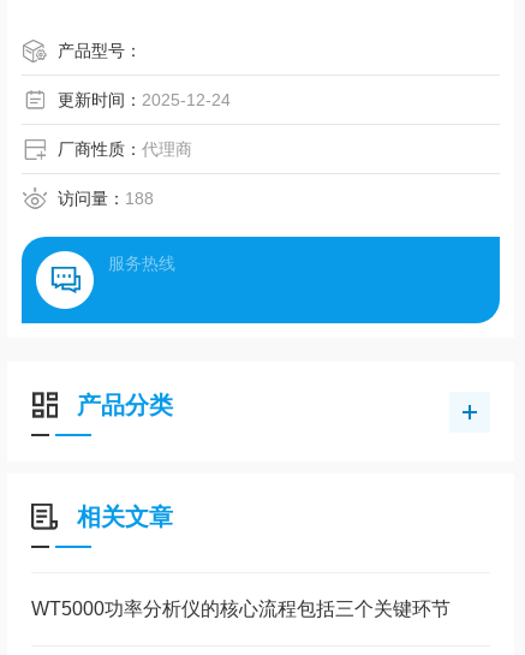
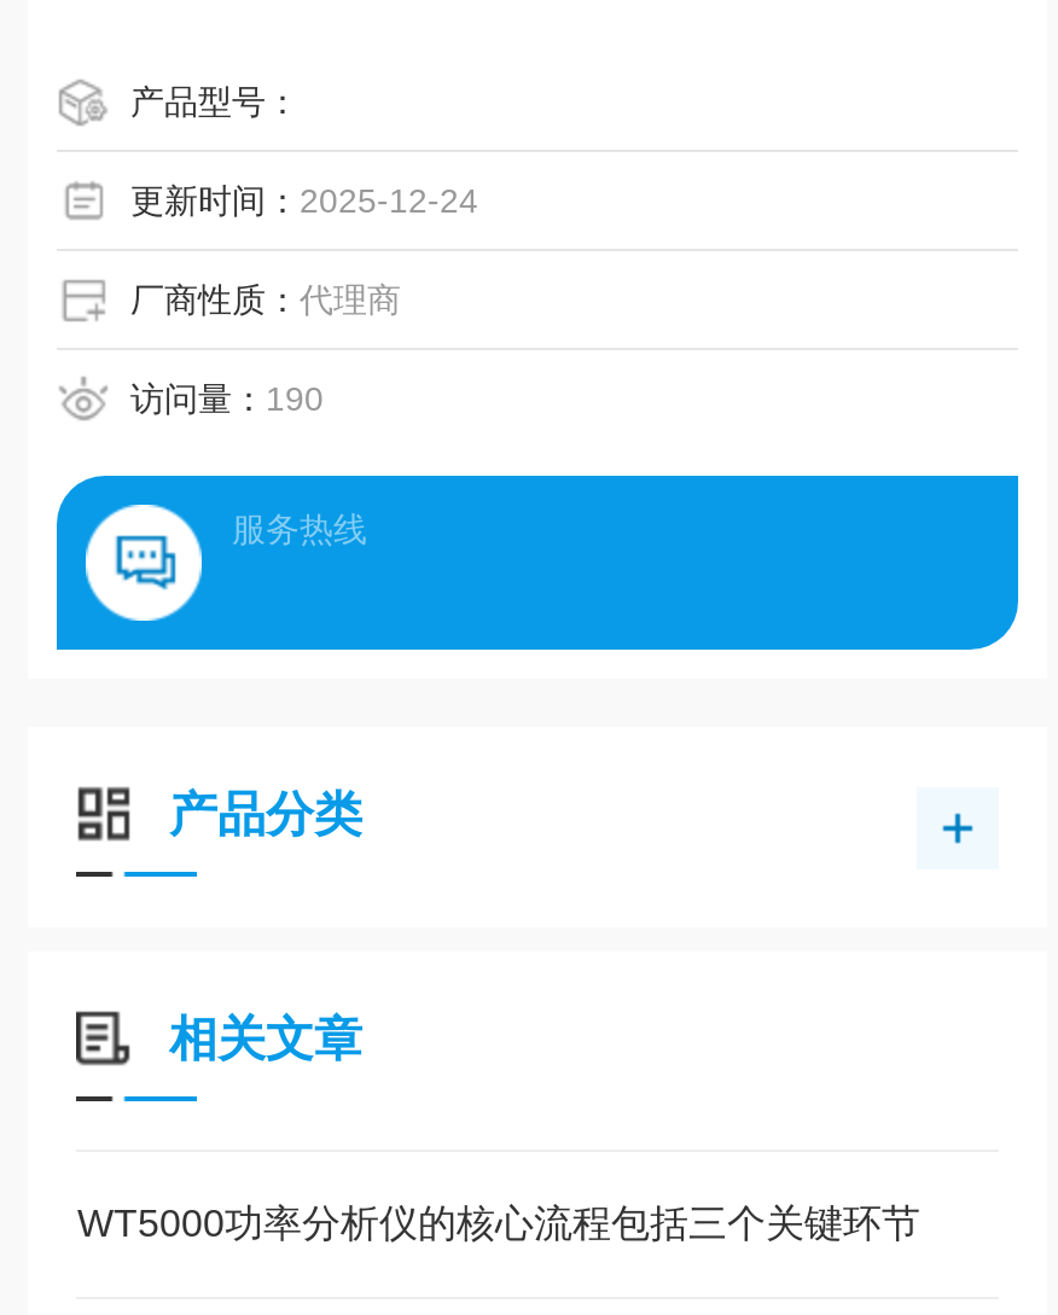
- 访问量：188
+ 访问量：190
